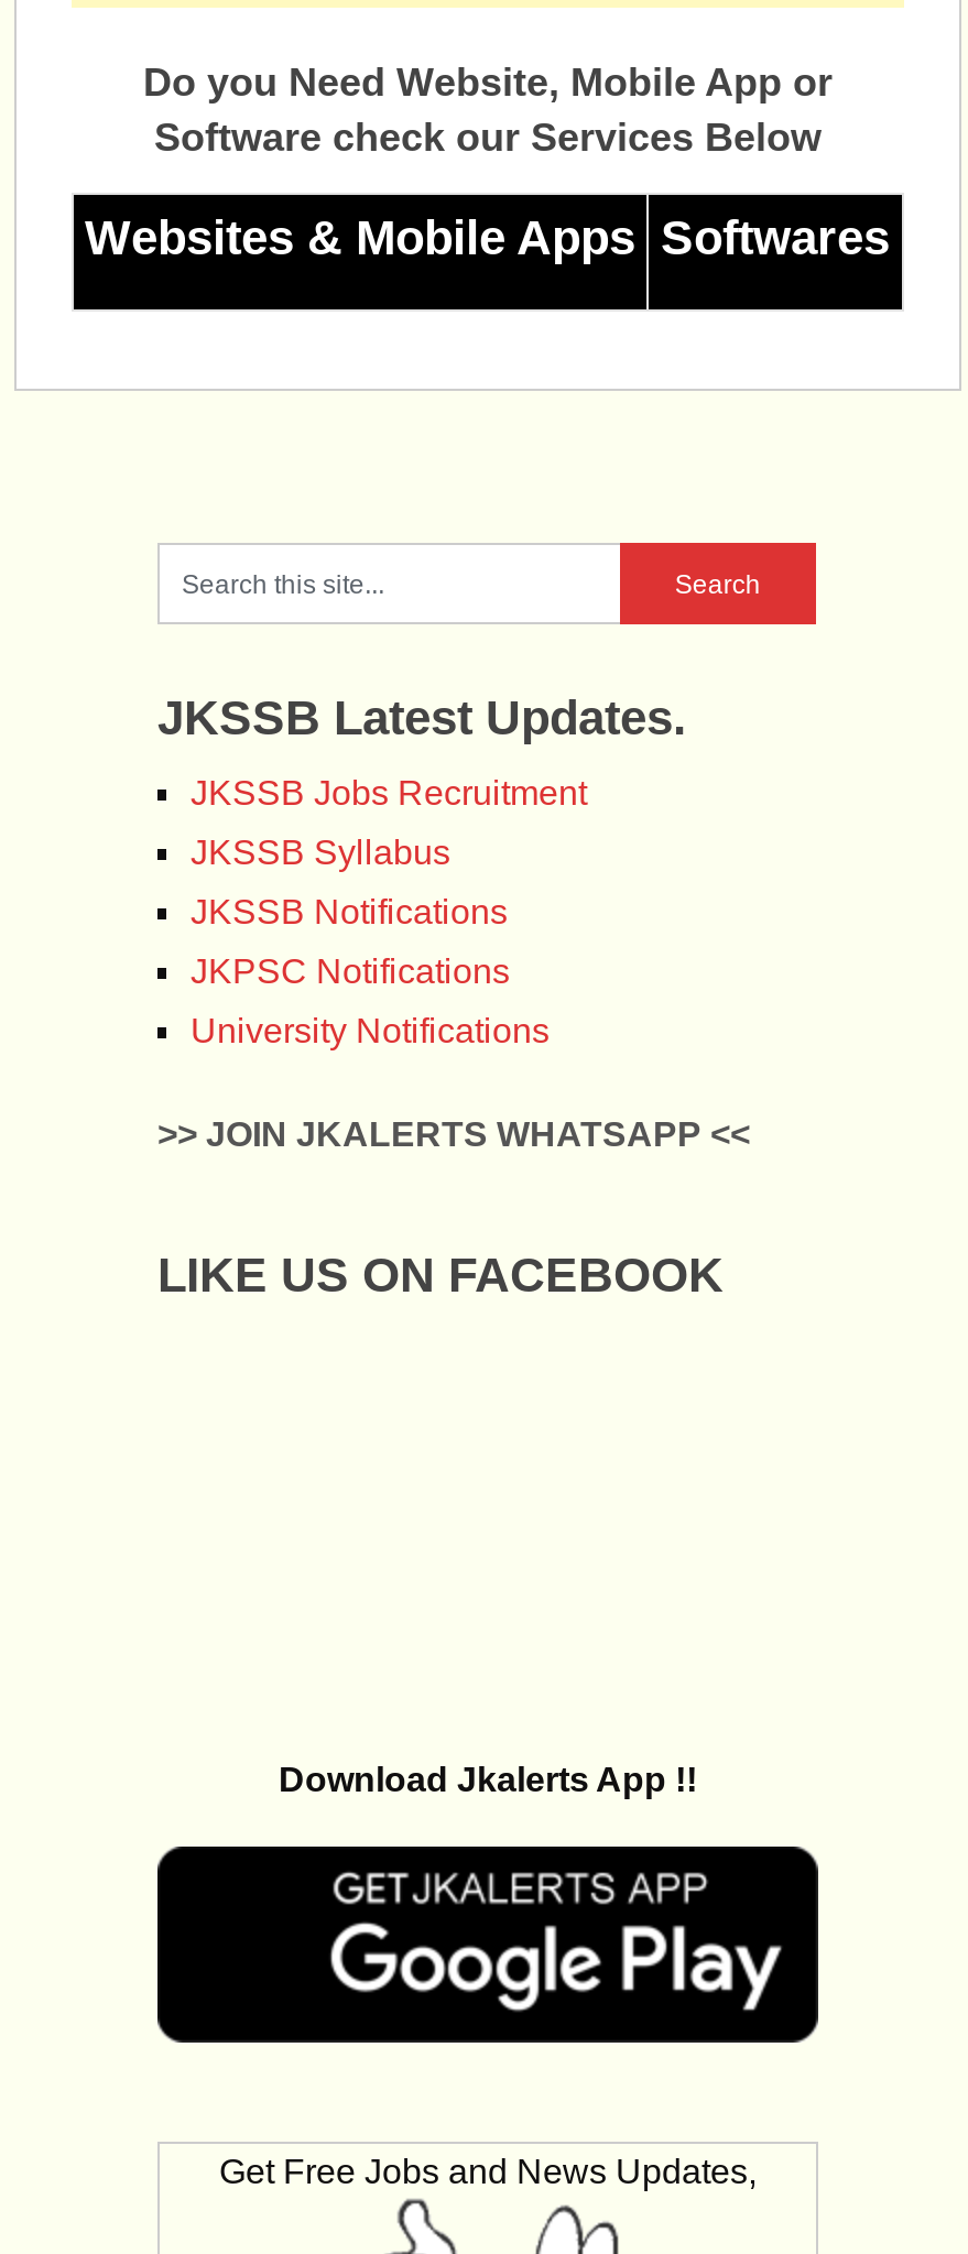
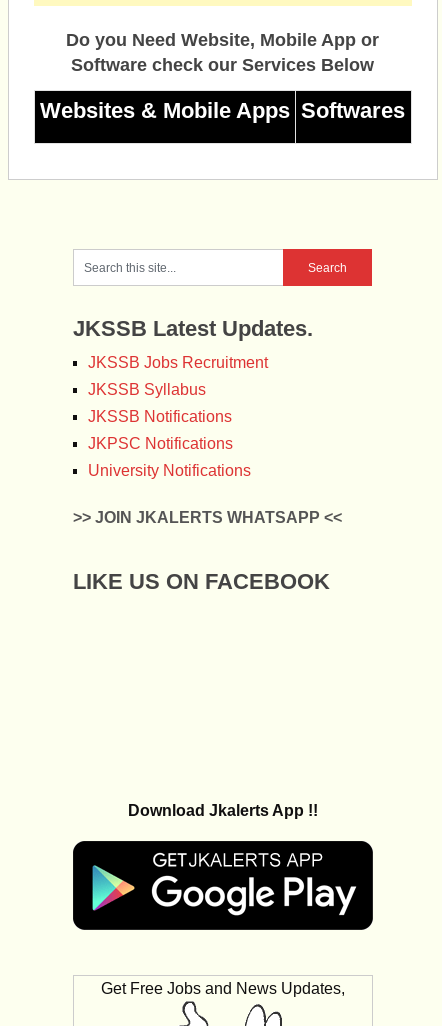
+ [image]
